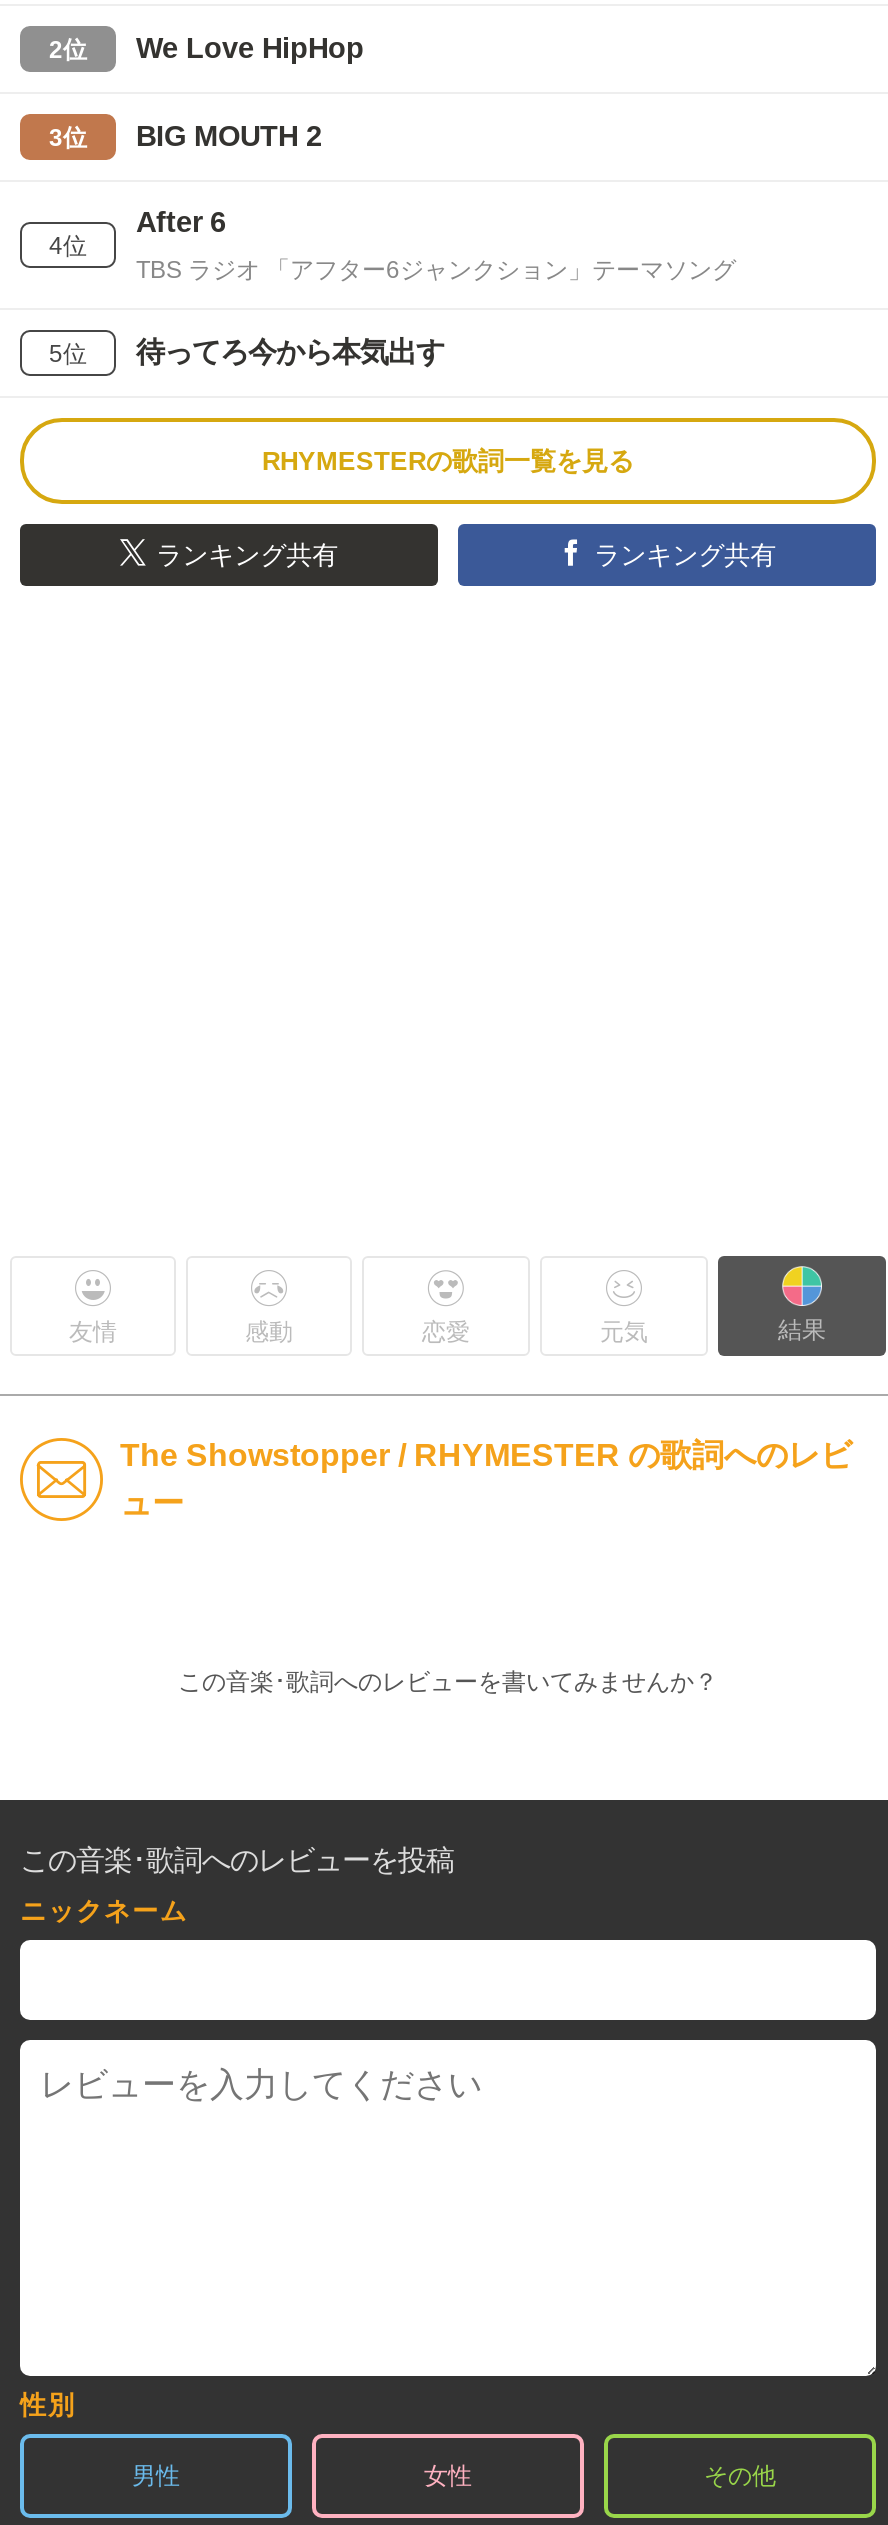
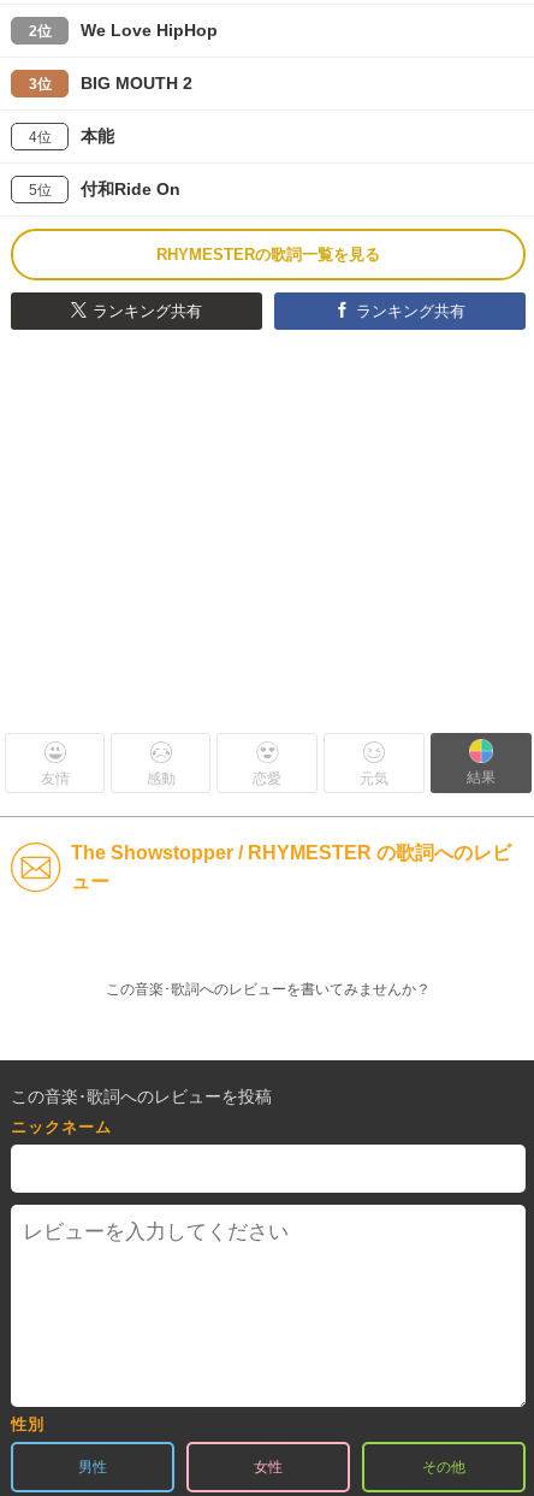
- After 6
- TBS ラジオ 「アフター6ジャンクション」テーマソング
+ 本能

- 待ってろ今から本気出す
+ 付和Ride On
